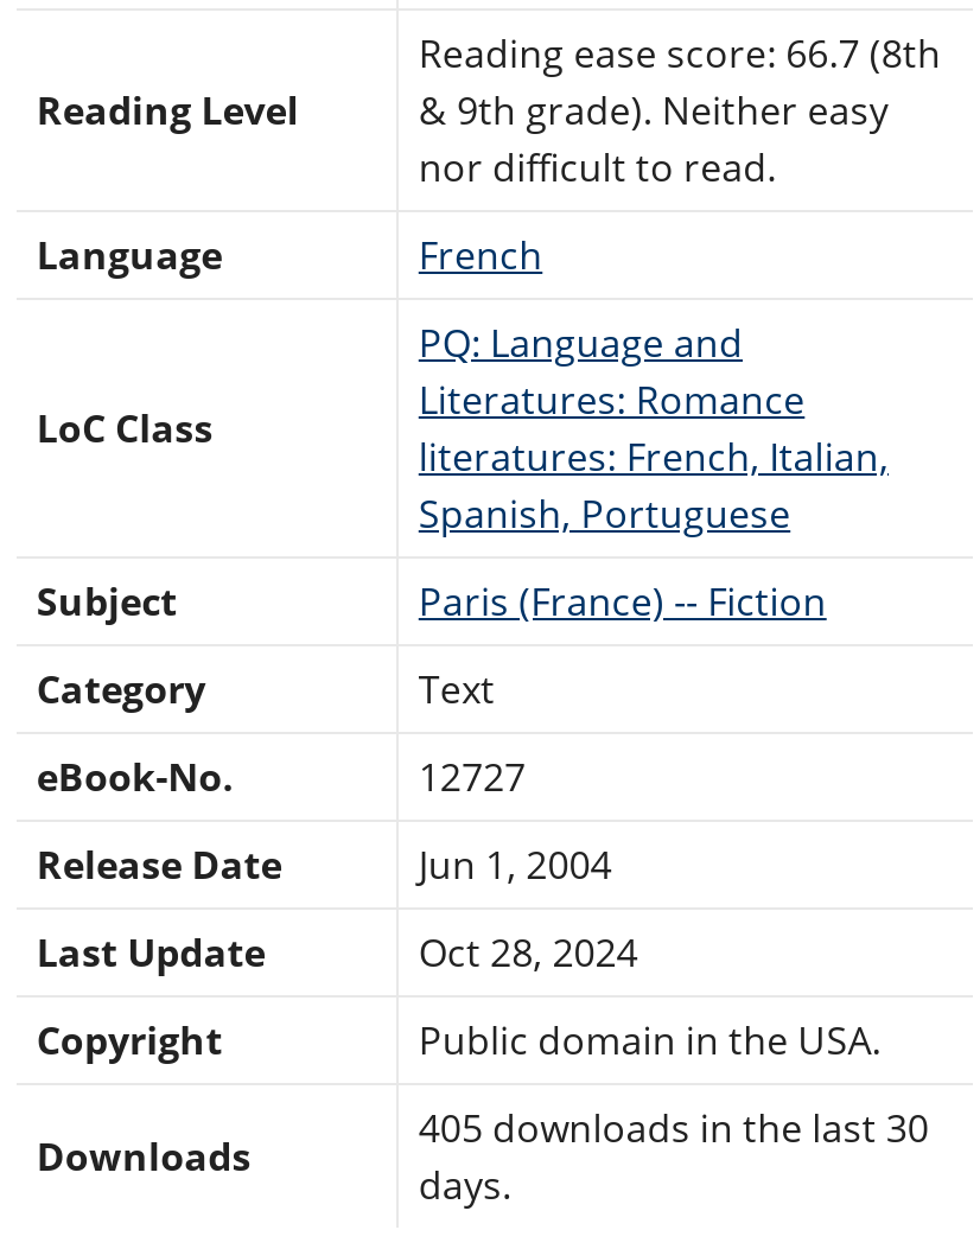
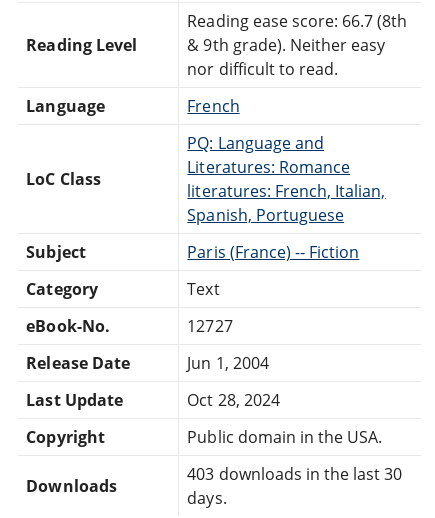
- 405 downloads in the last 30
+ 403 downloads in the last 30
